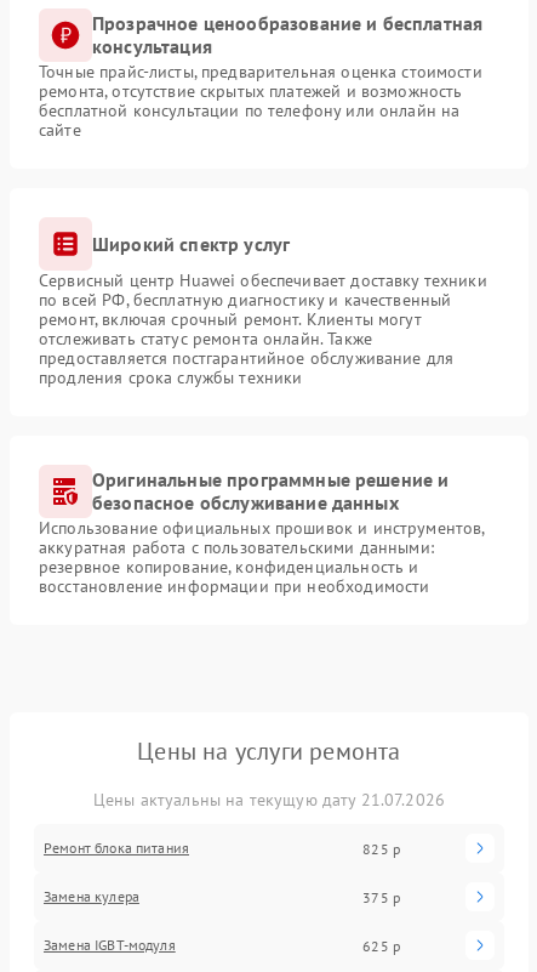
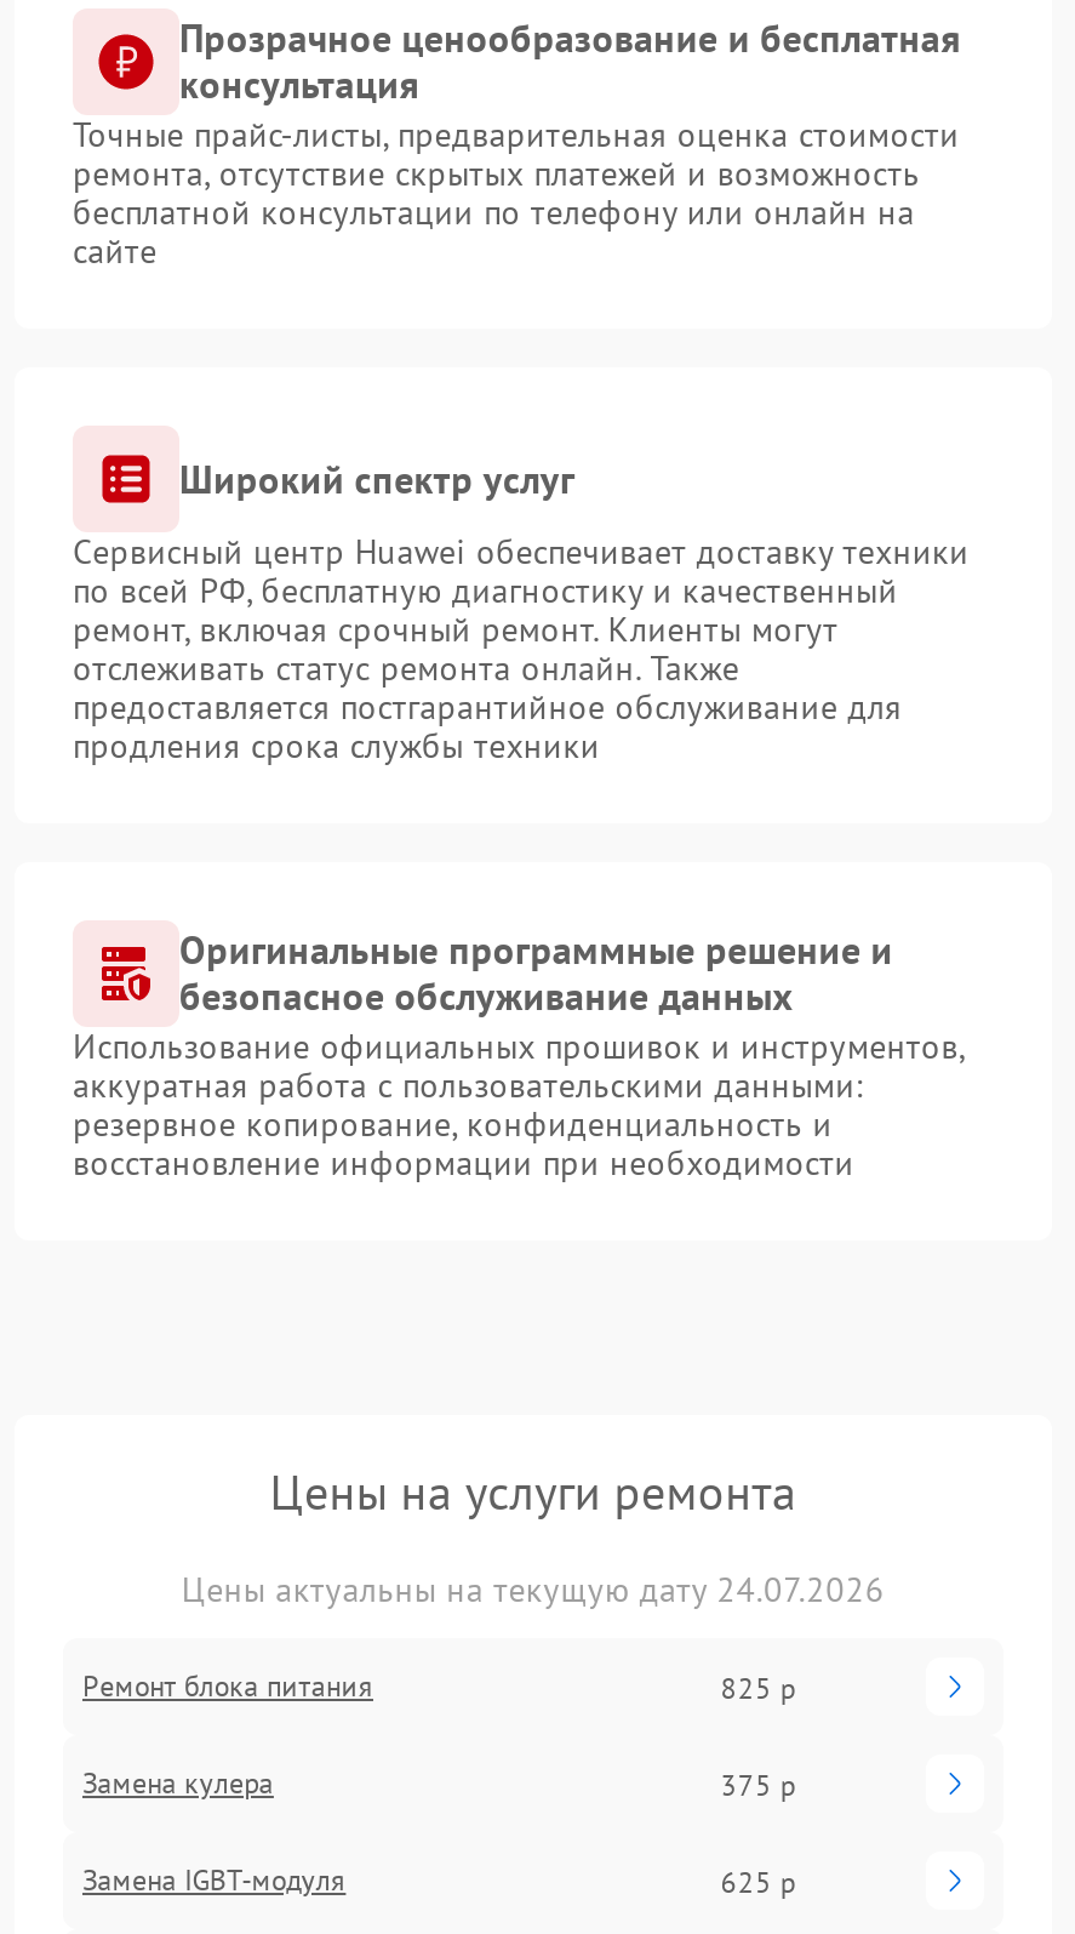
- Цены актуальны на текущую дату 21.07.2026
+ Цены актуальны на текущую дату 24.07.2026
